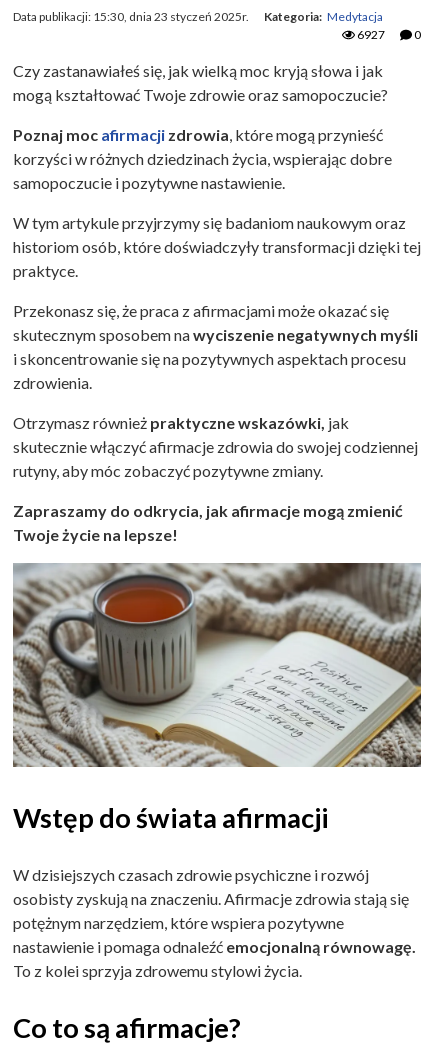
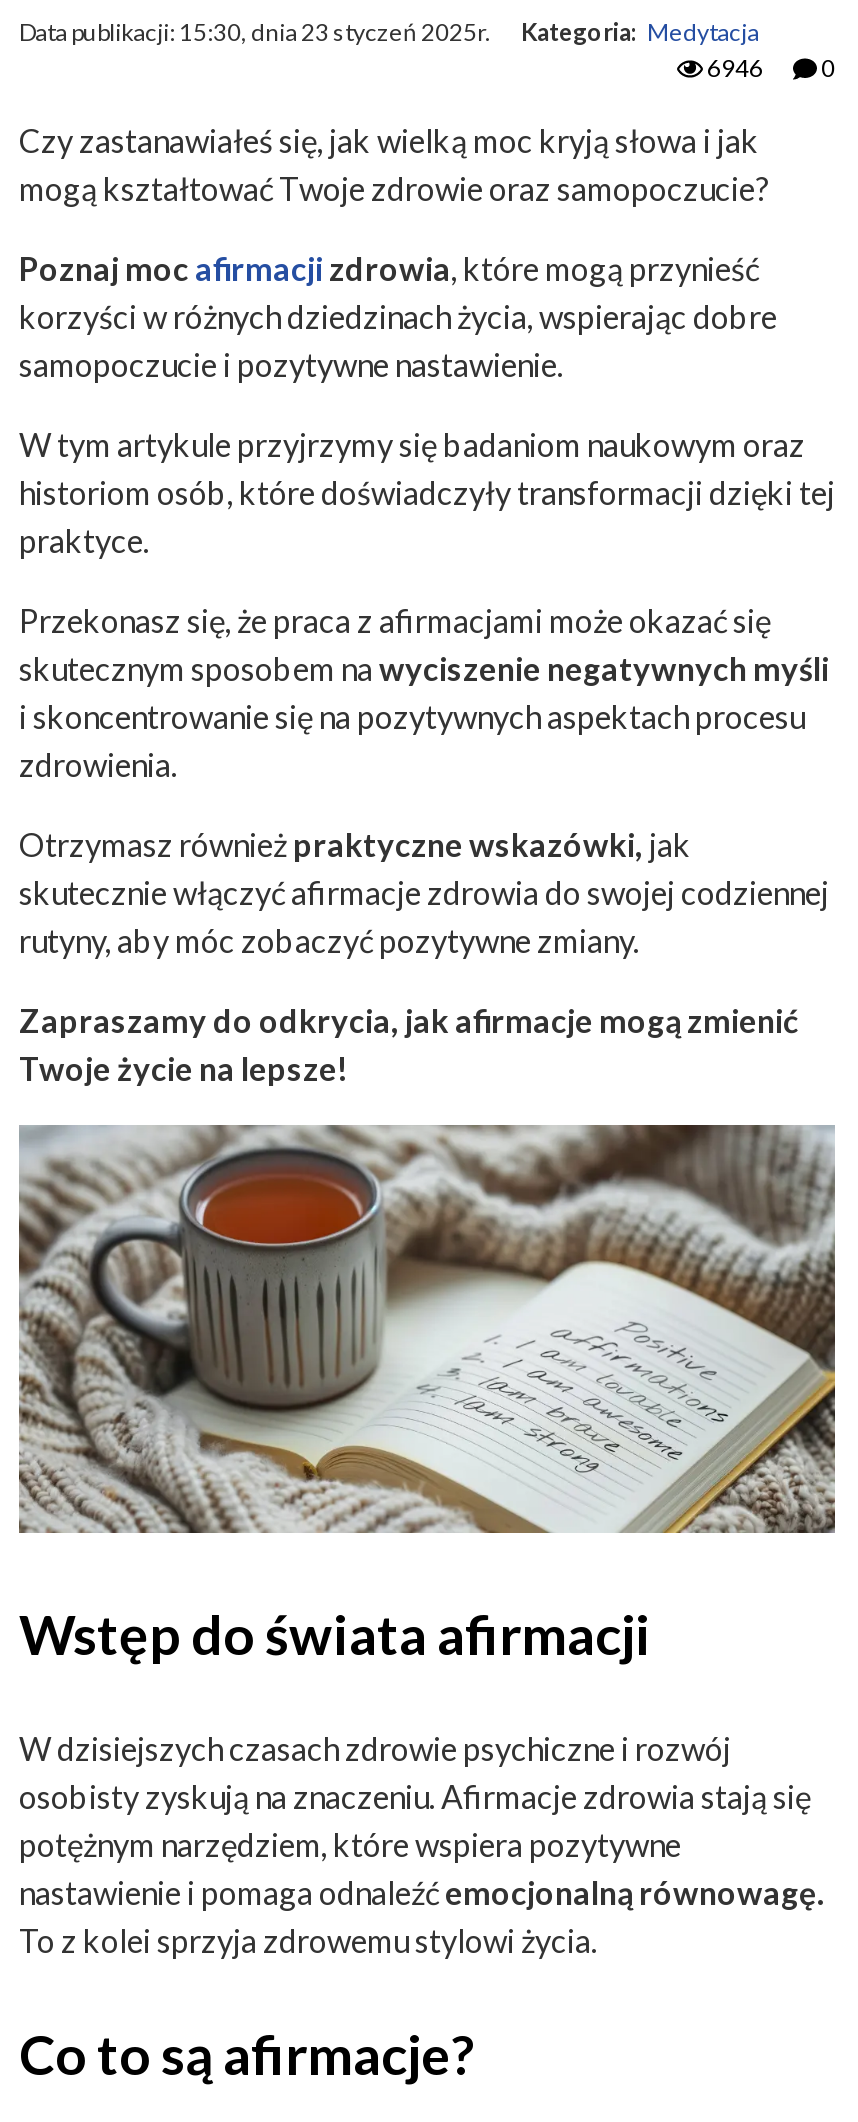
- 6927 0
+ 6946 0
